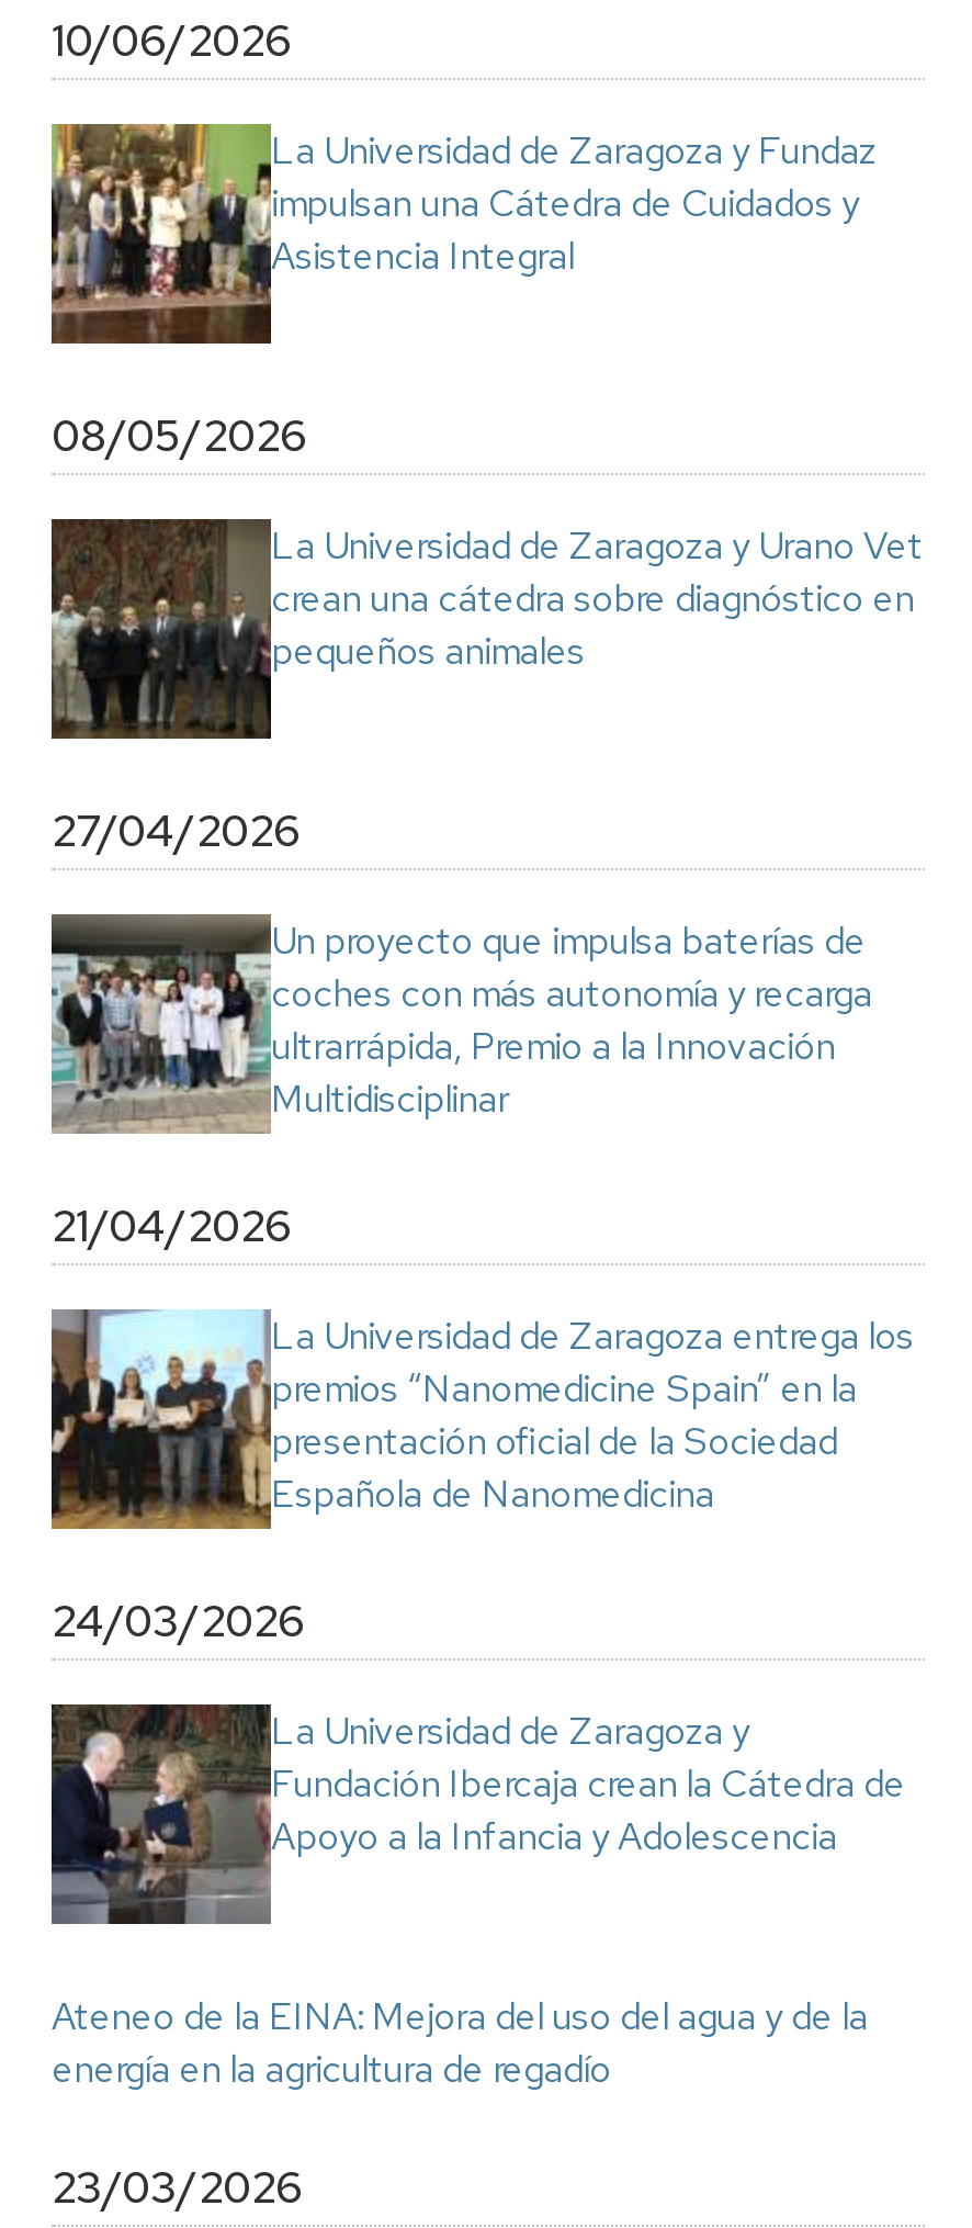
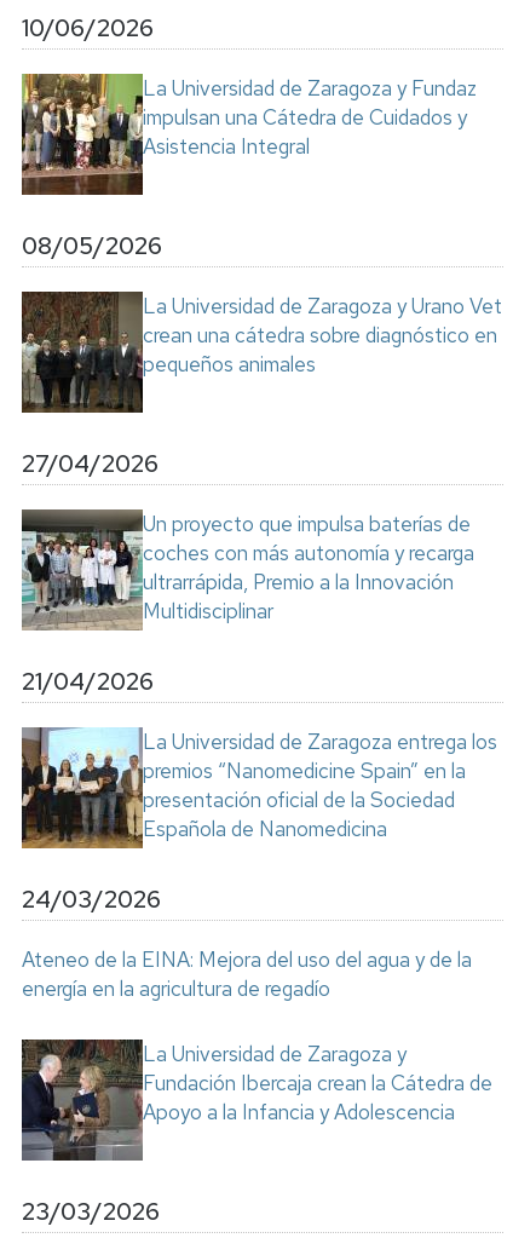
moved down: [image] | La Universidad de Zaragoza y | Fundación Ibercaja crean la Cátedra de | Apoyo a la Infancia y Adolescencia

moved up: Ateneo de la EINA: Mejora del uso del agua y de la | energía en la agricultura de regadío
